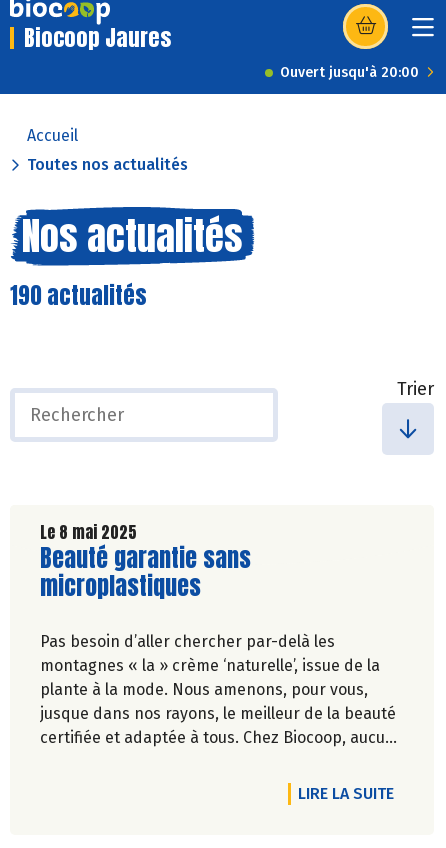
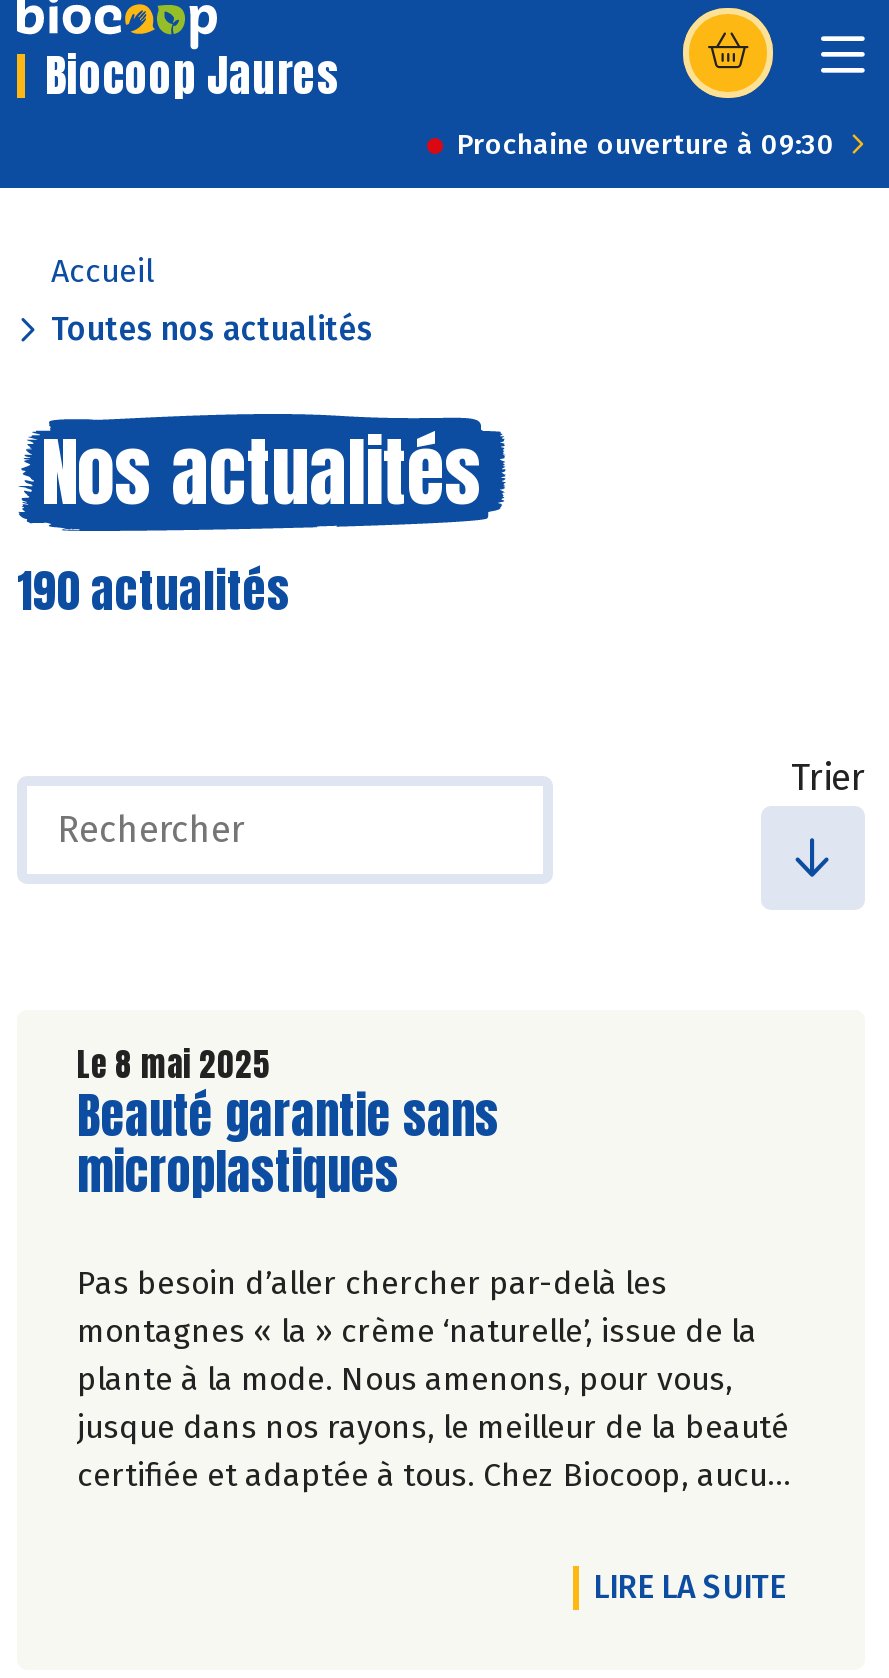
- Ouvert jusqu'à 20:00
+ Prochaine ouverture à 09:30
